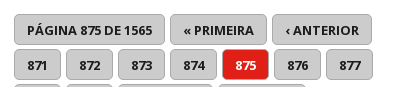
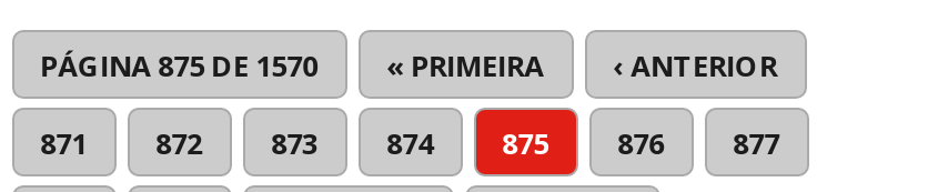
- PÁGINA 875 DE 1565 « PRIMEIRA ‹ ANTERIOR
+ PÁGINA 875 DE 1570 « PRIMEIRA ‹ ANTERIOR
